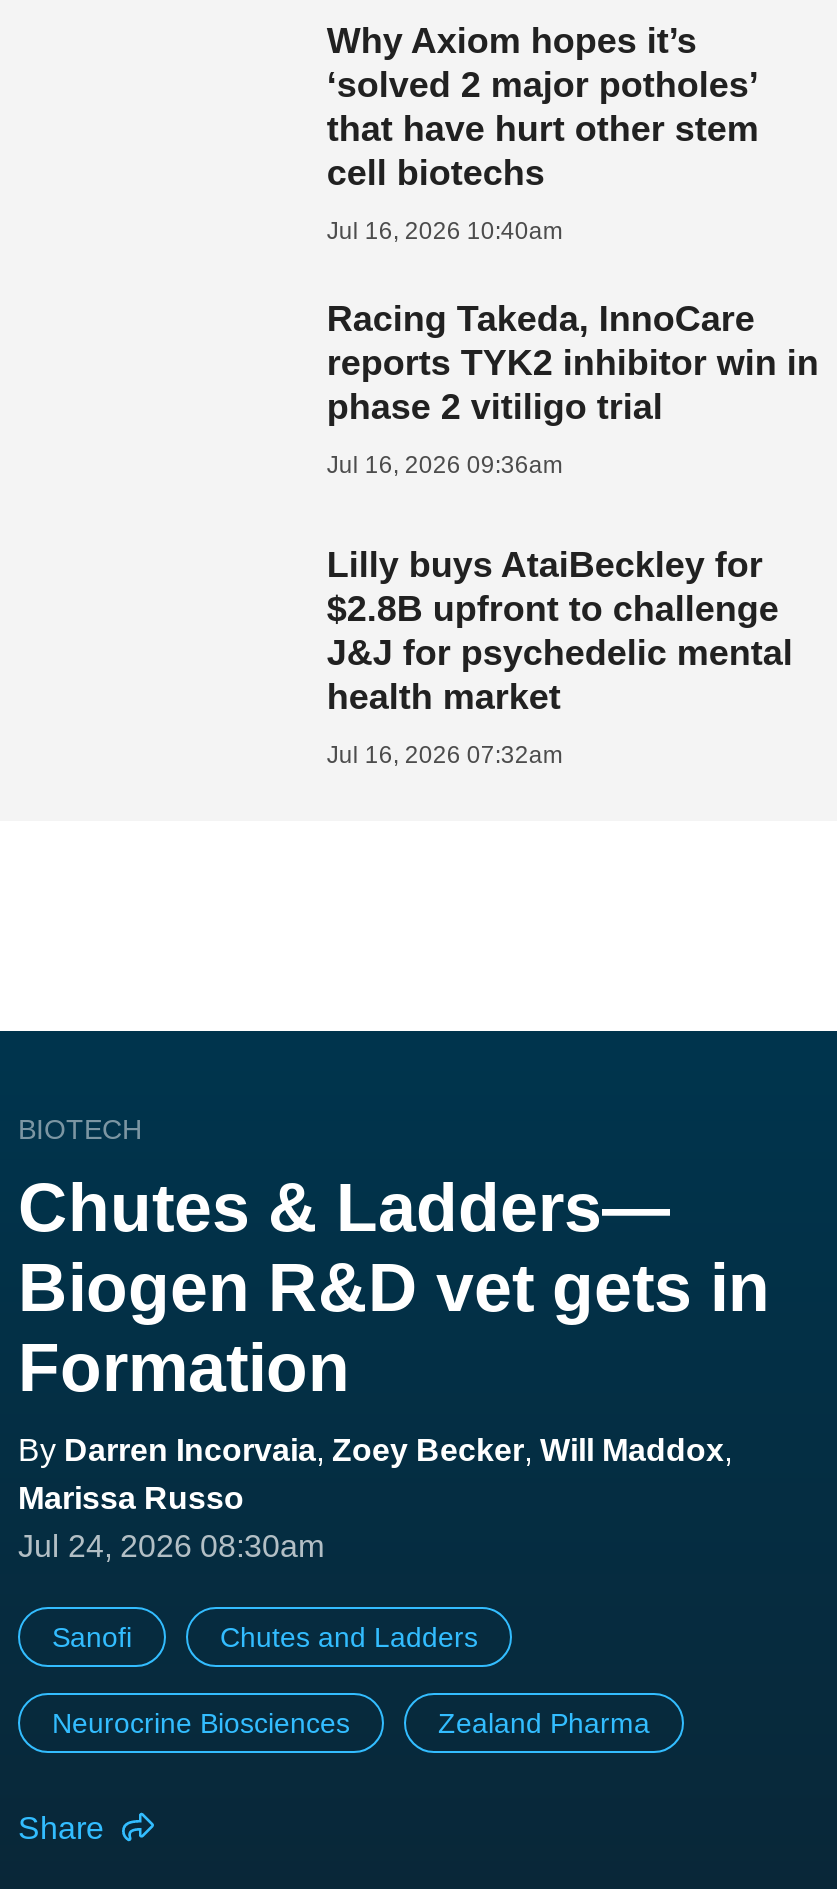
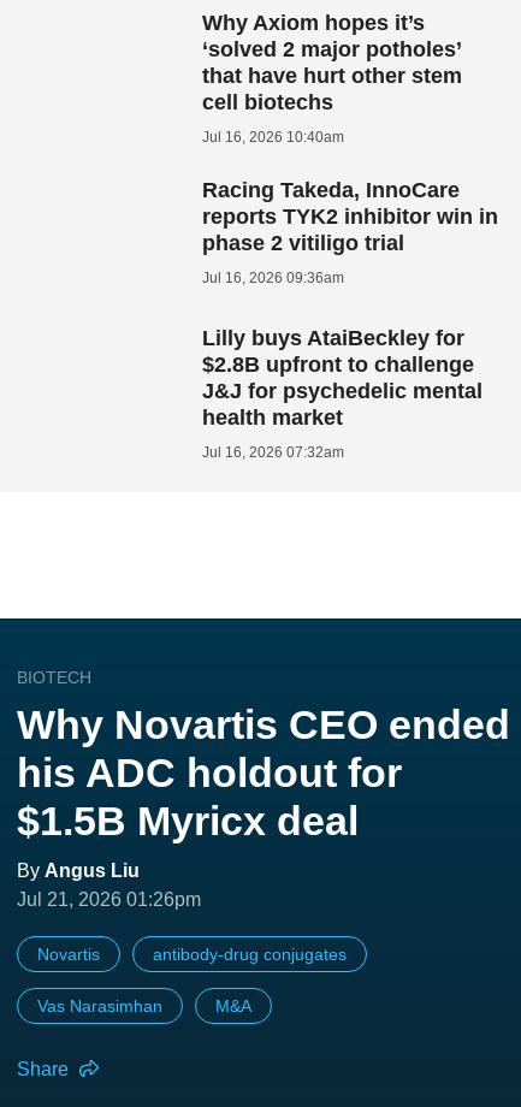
- Chutes & Ladders—
- Biogen R&D vet gets in
- Formation
- By Darren Incorvaia, Zoey Becker, Will Maddox,
- Marissa Russo
- Jul 24, 2026 08:30am
+ Why Novartis CEO ended
+ his ADC holdout for
+ $1.5B Myricx deal
+ By Angus Liu
+ Jul 21, 2026 01:26pm

- Sanofi
- Chutes and Ladders
+ Novartis
+ antibody-drug conjugates

- Neurocrine Biosciences
- Zealand Pharma
+ Vas Narasimhan
+ M&A
